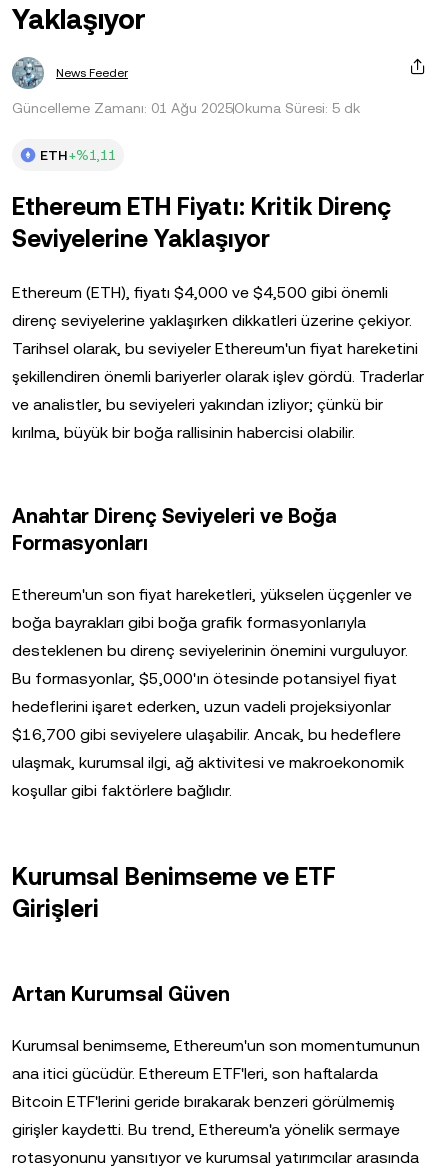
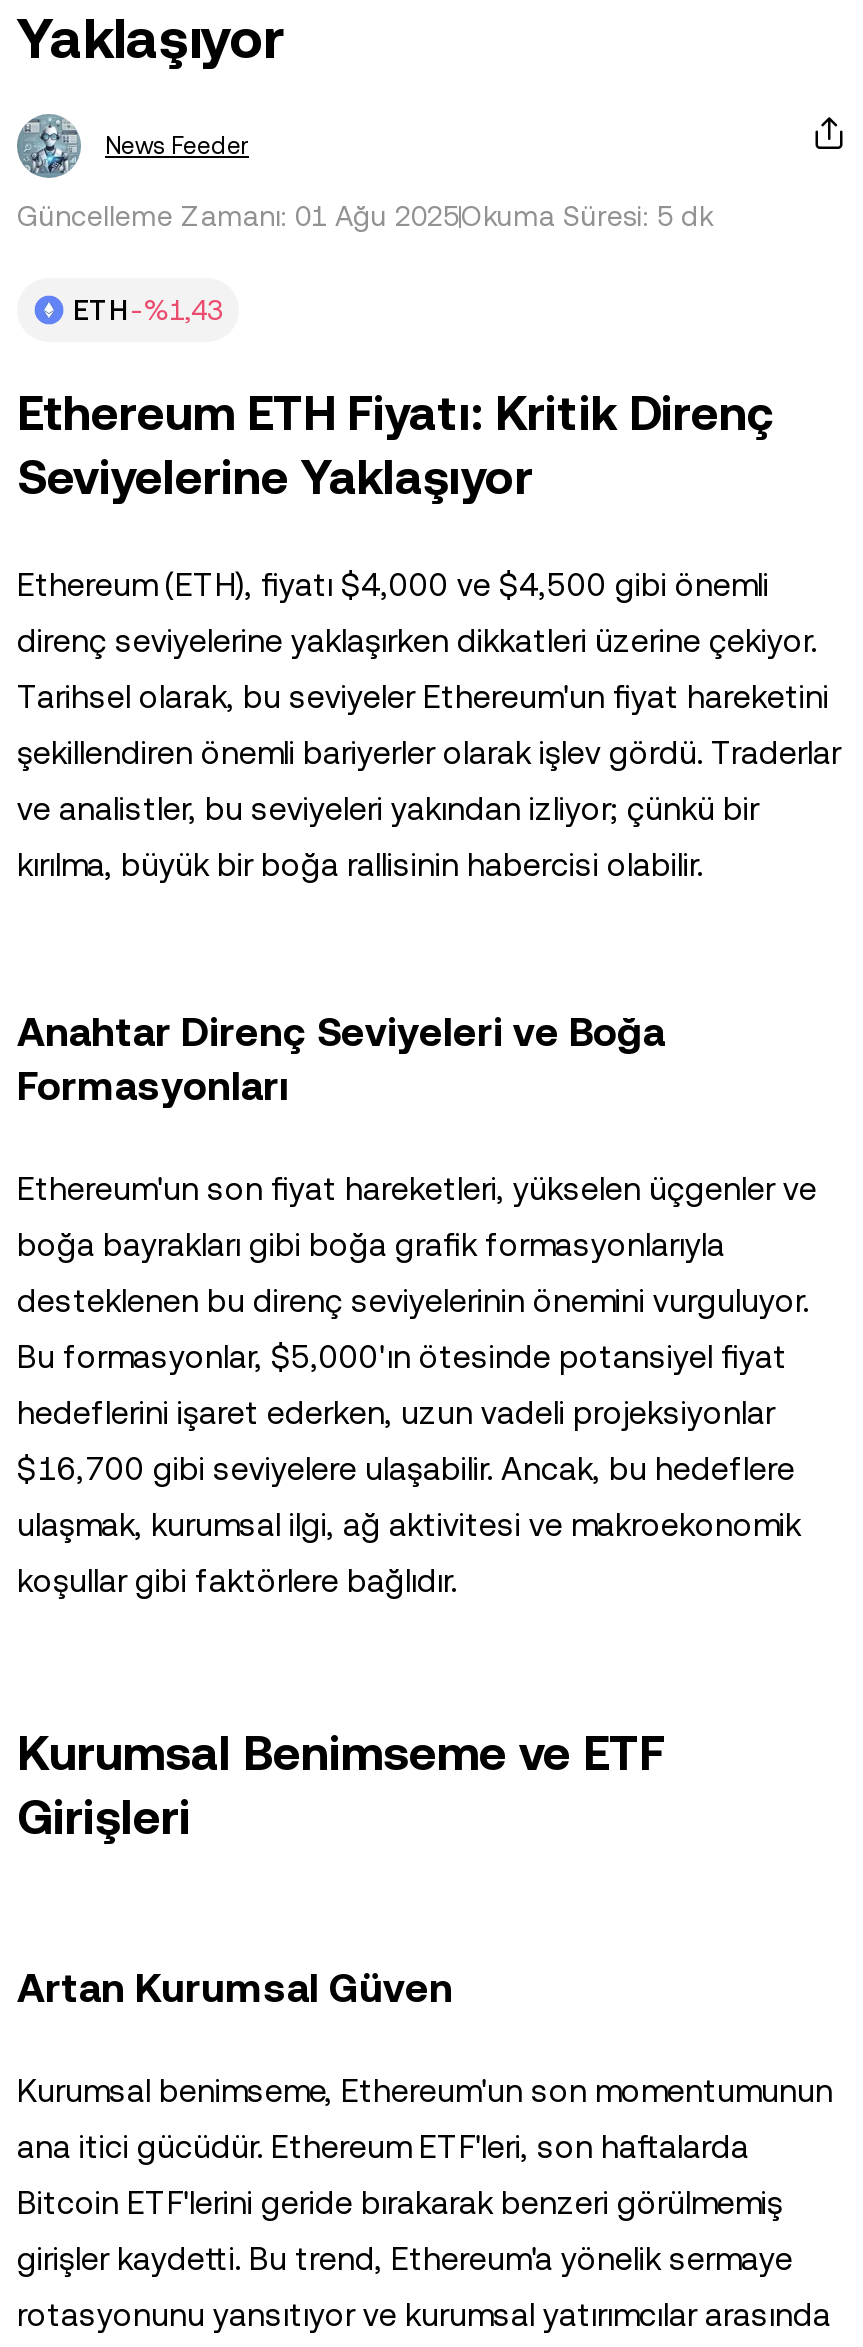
- ETH +%1,11
+ ETH -%1,43
